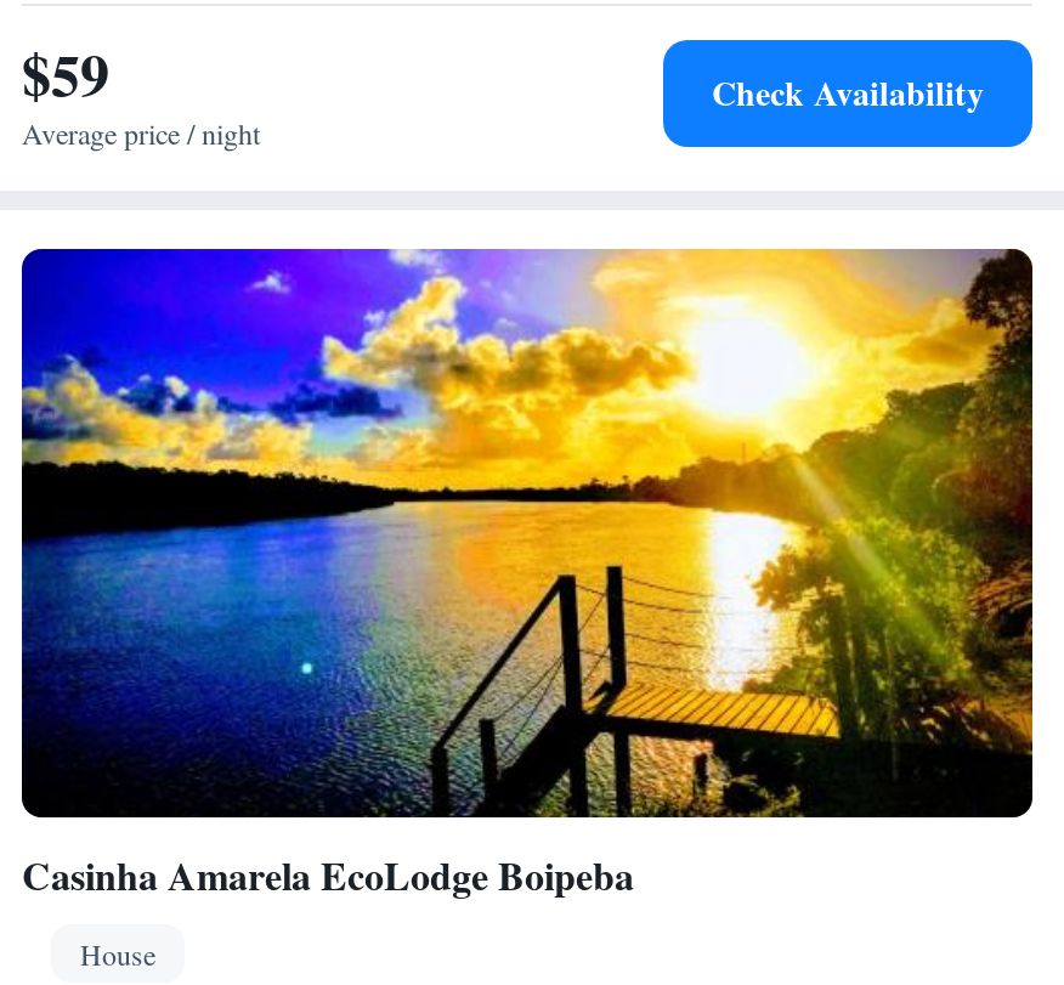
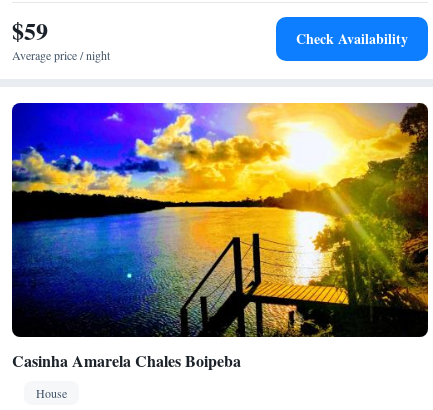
- Casinha Amarela EcoLodge Boipeba
+ Casinha Amarela Chales Boipeba
